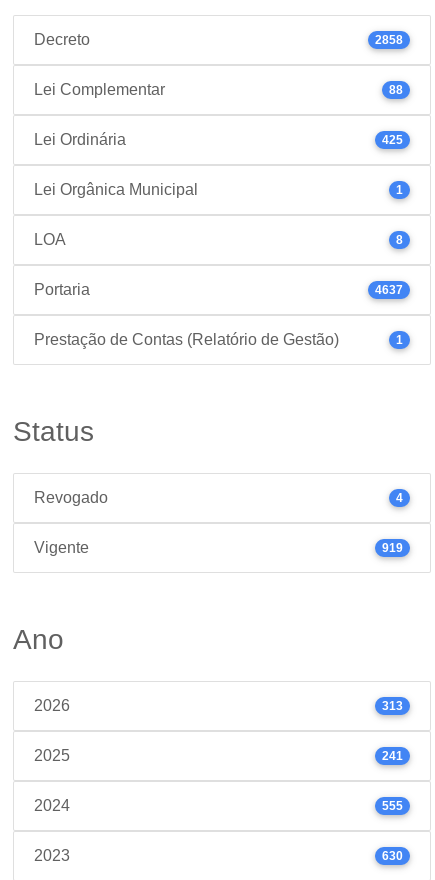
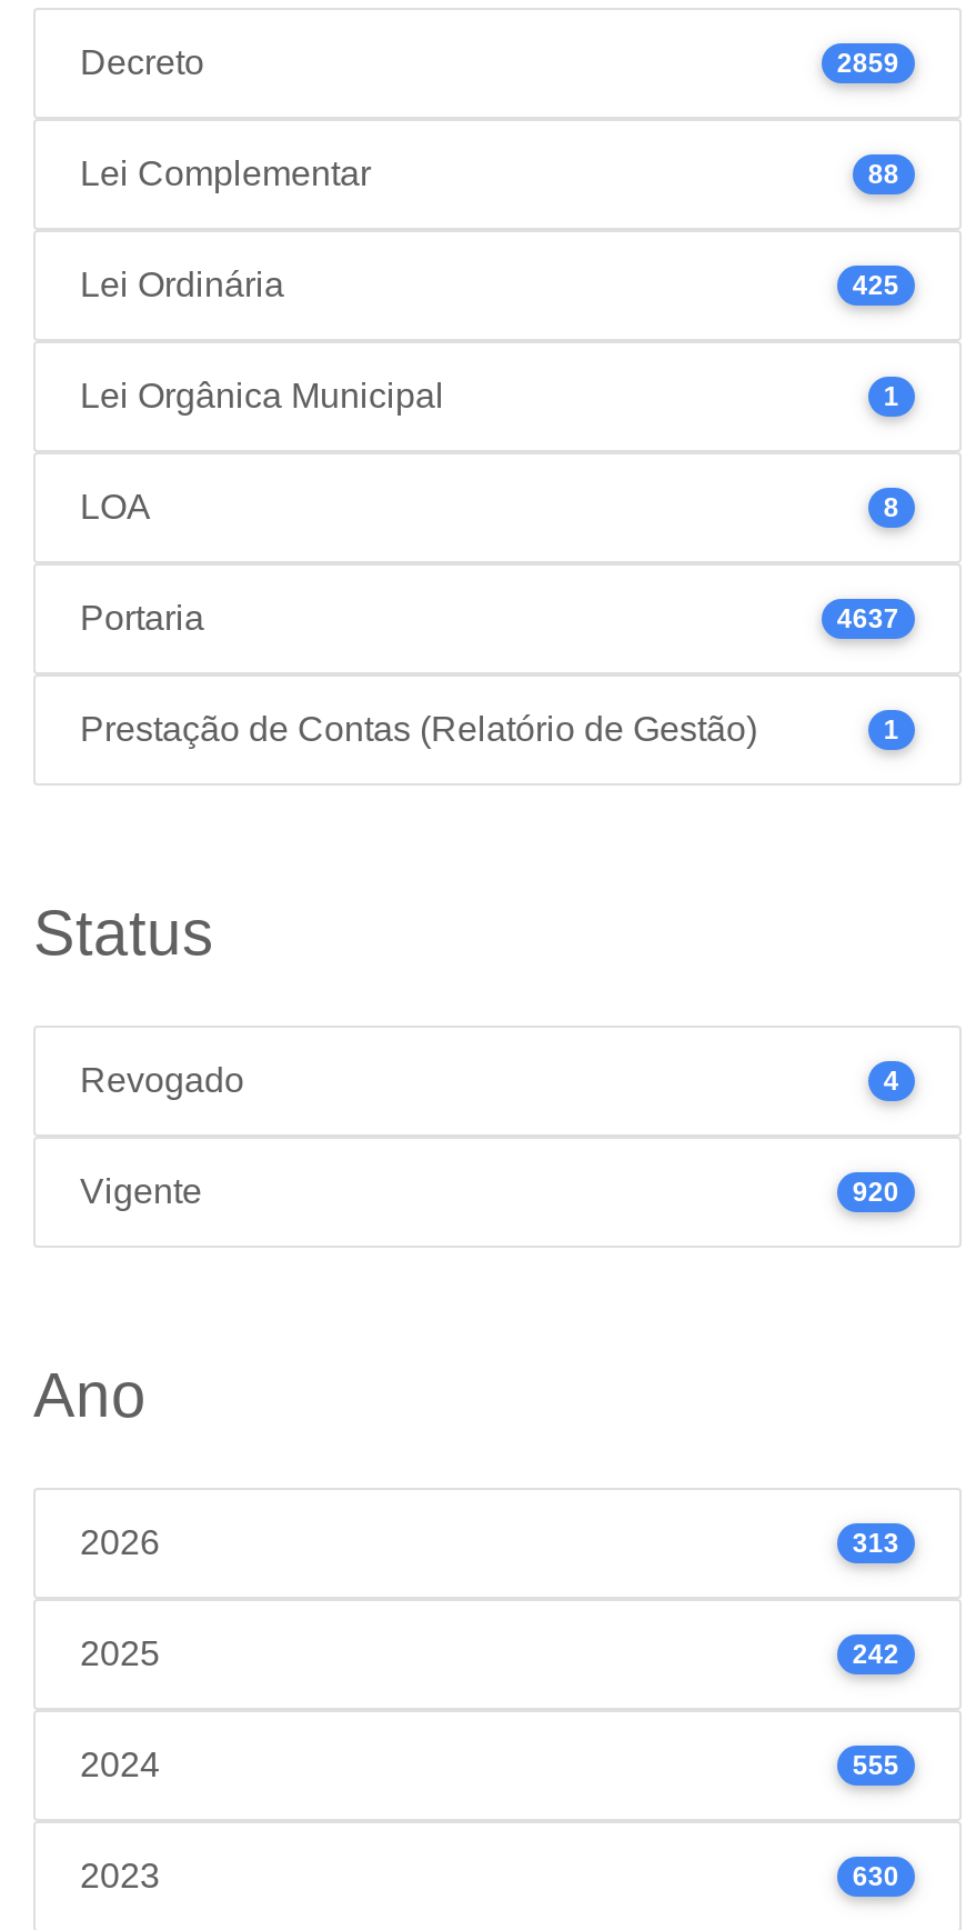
- 2858
+ 2859

- 919
+ 920

- 241
+ 242
